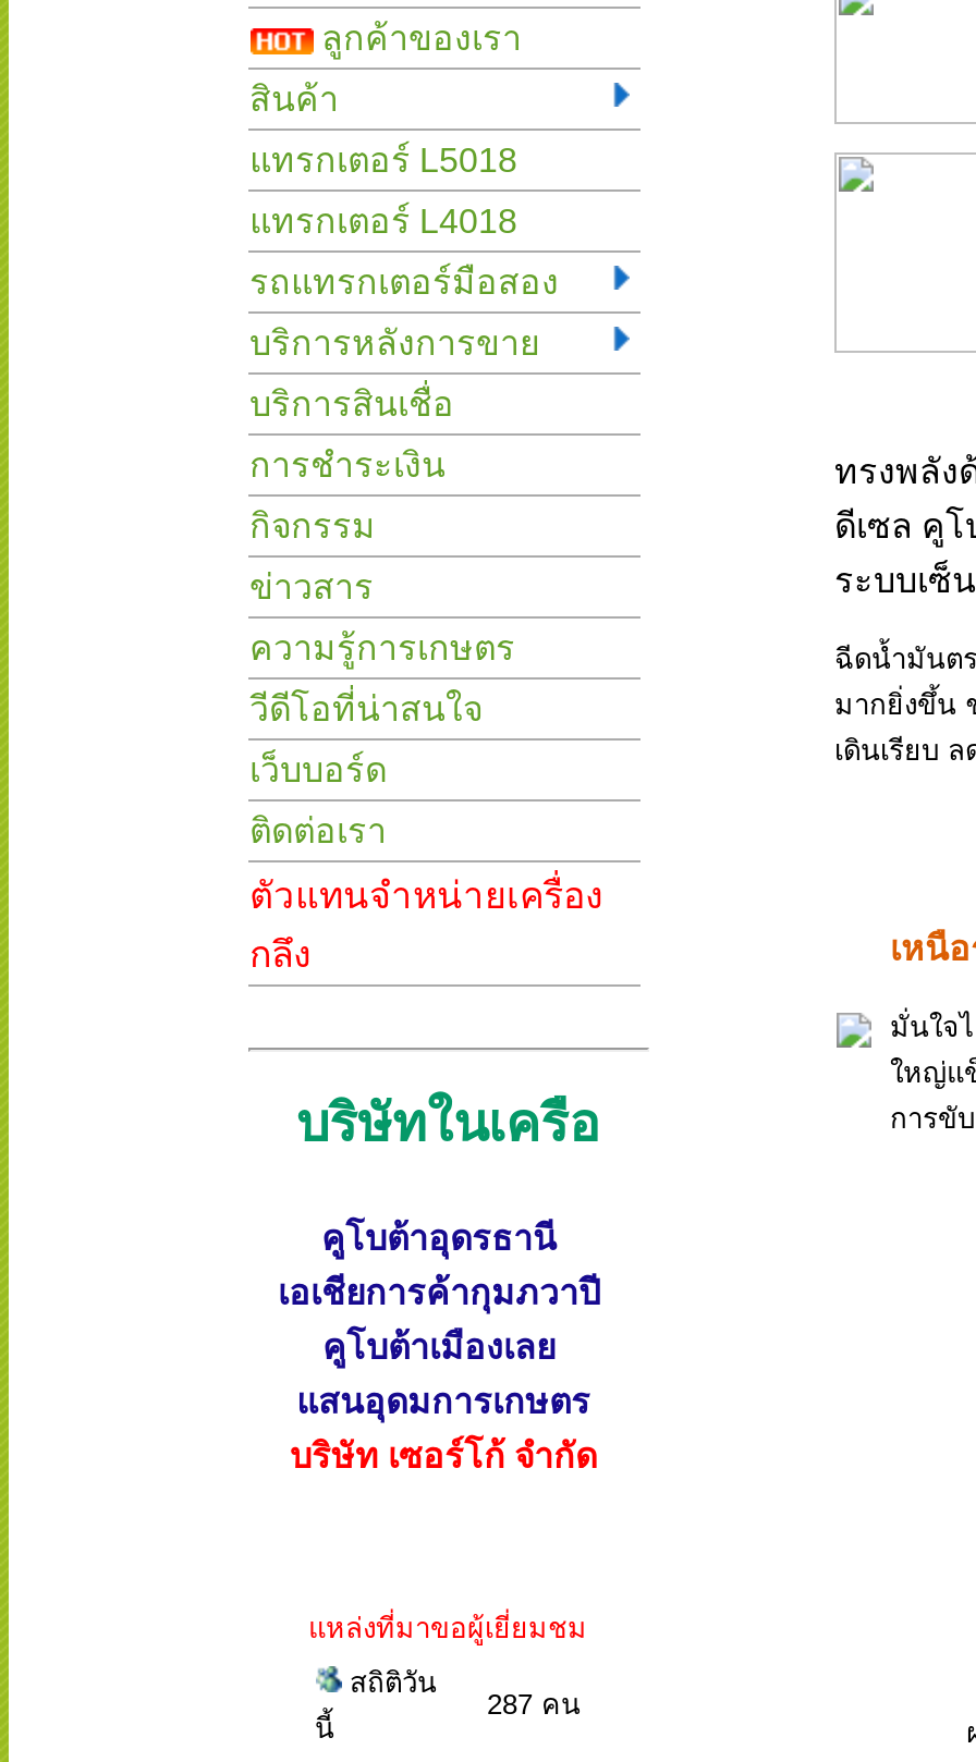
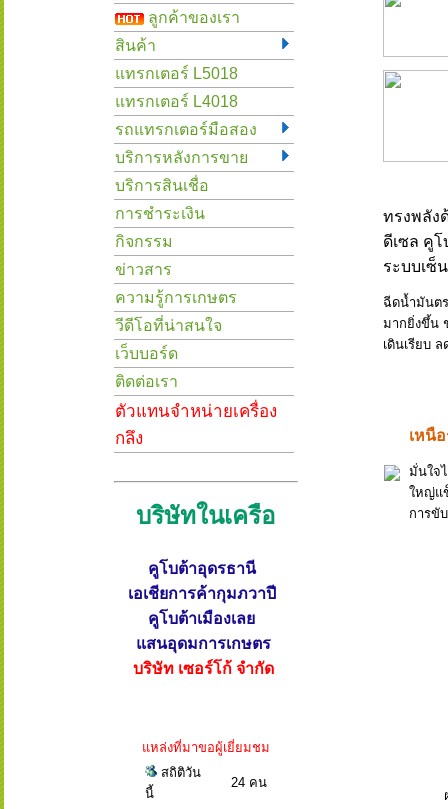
- 287 คน
+ 24 คน
